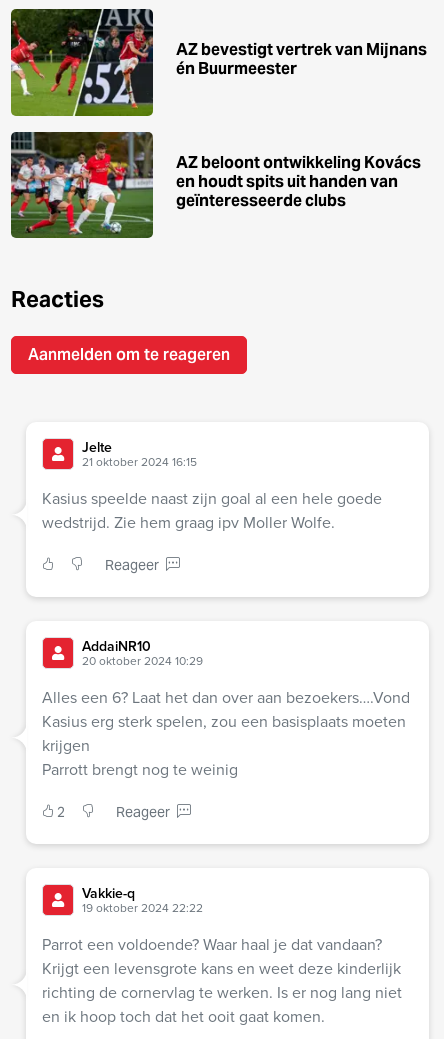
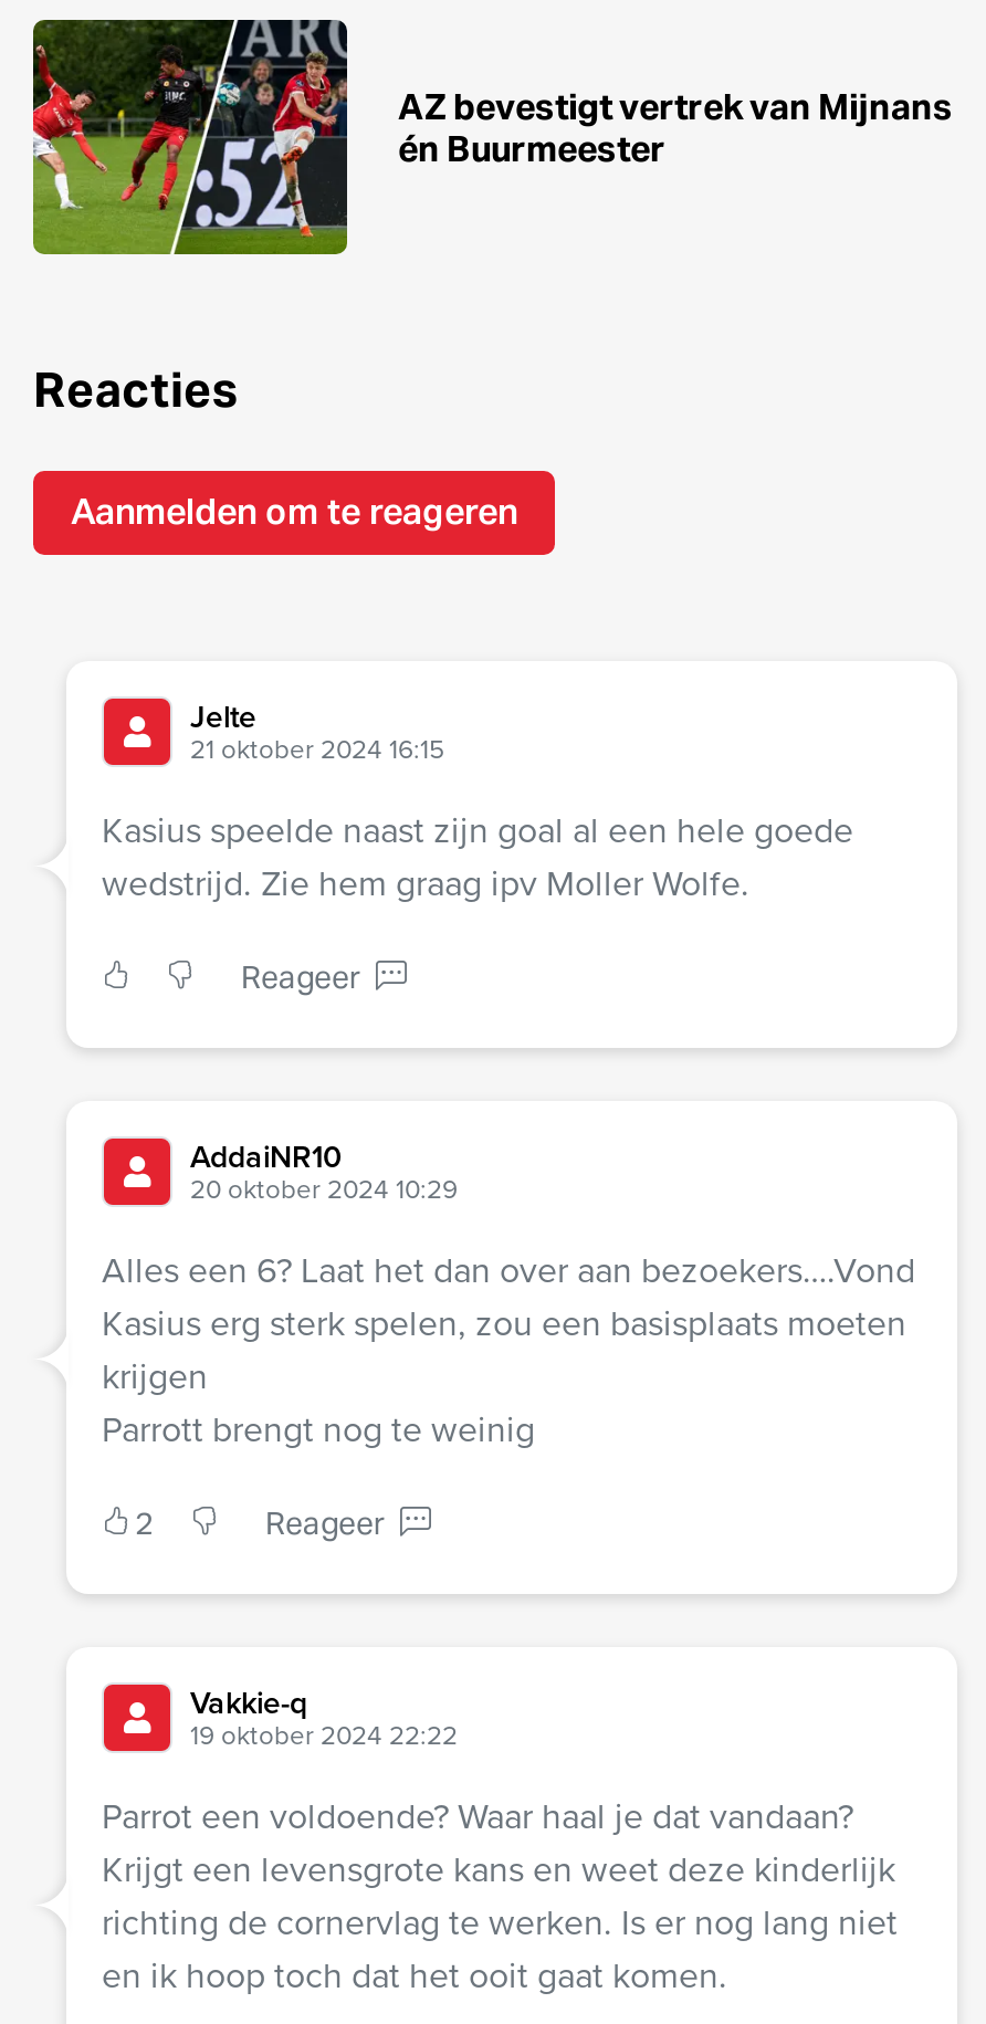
- [image]
- AZ beloont ontwikkeling Kovács
- en houdt spits uit handen van
- geïnteresseerde clubs
